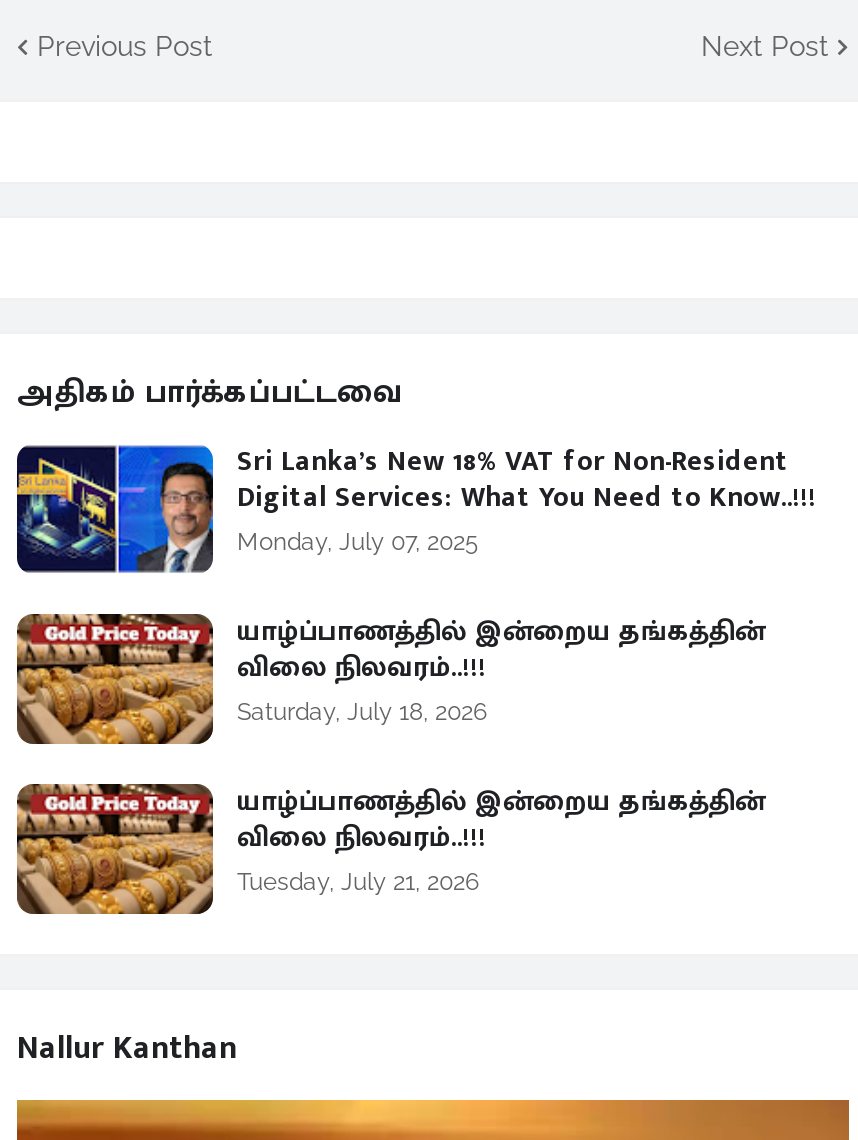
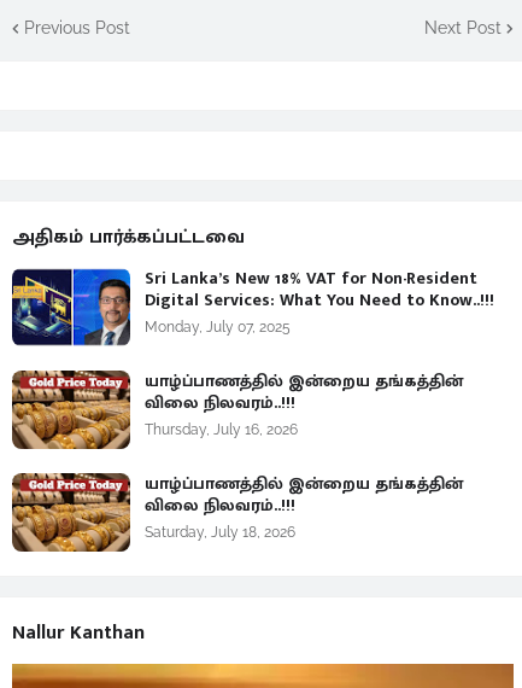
moved down: Saturday, July 18, 2026

+ Thursday, July 16, 2026

- Tuesday, July 21, 2026
